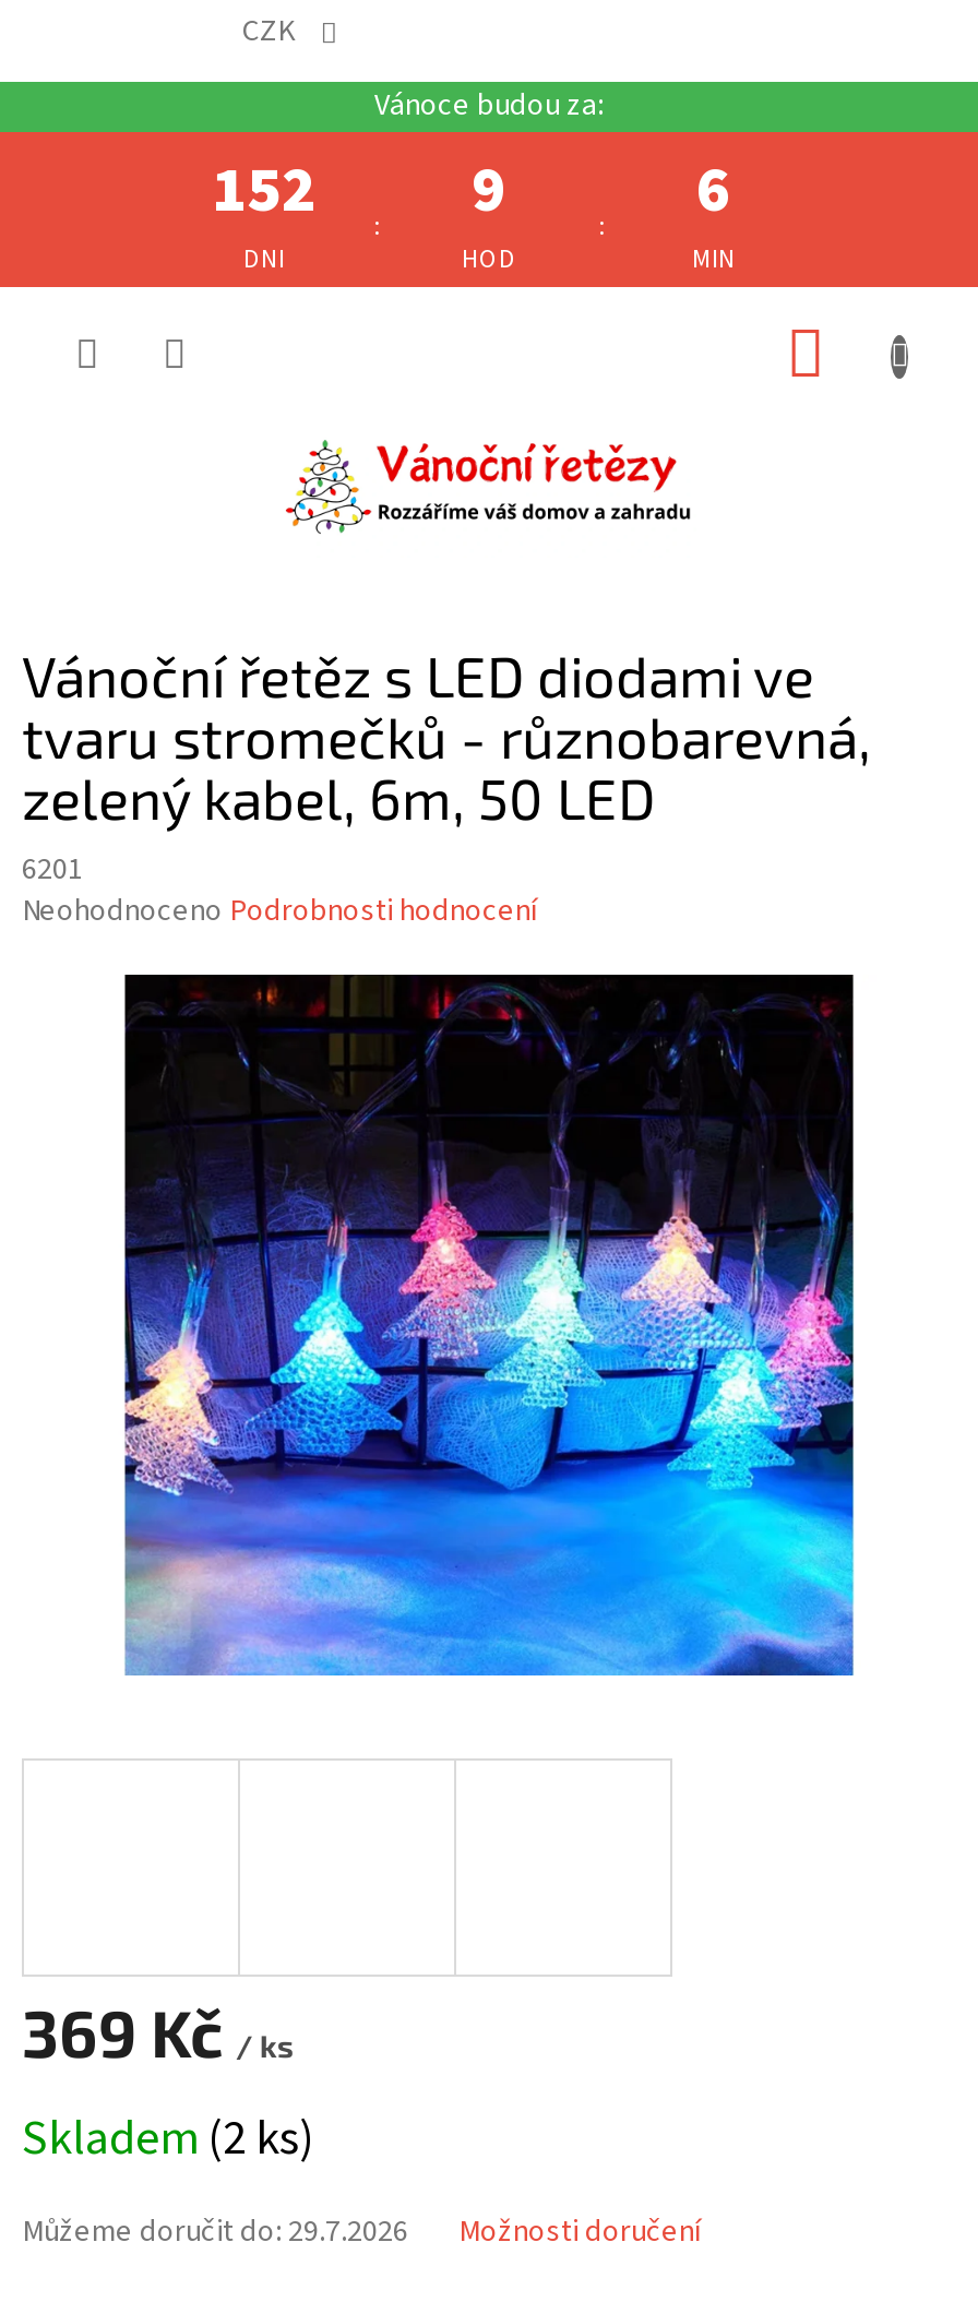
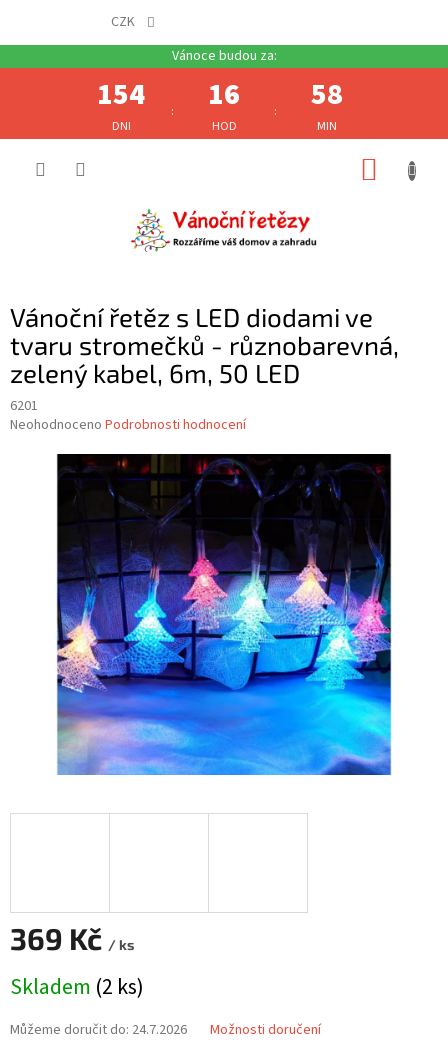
- 152
+ 154

- 9
+ 16

- 6
+ 58

- Můžeme doručit do: 29.7.2026
+ Můžeme doručit do: 24.7.2026
